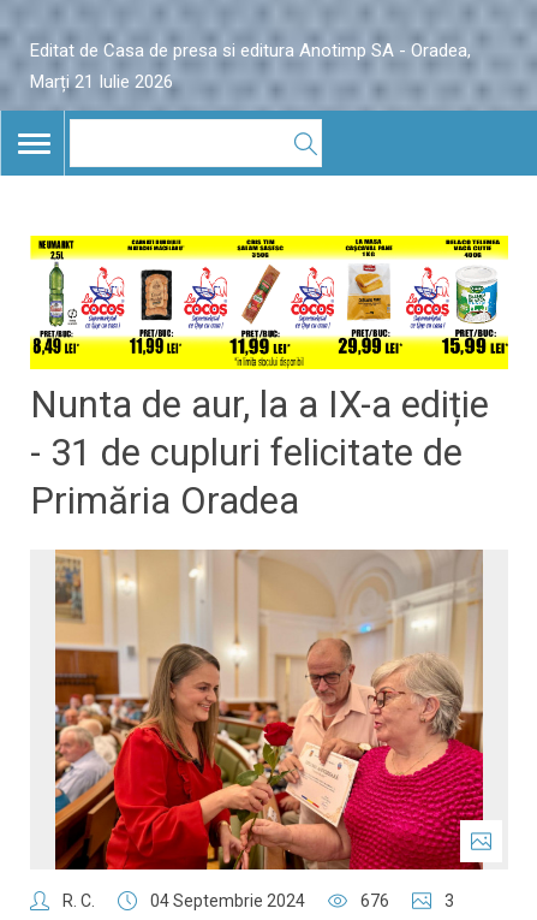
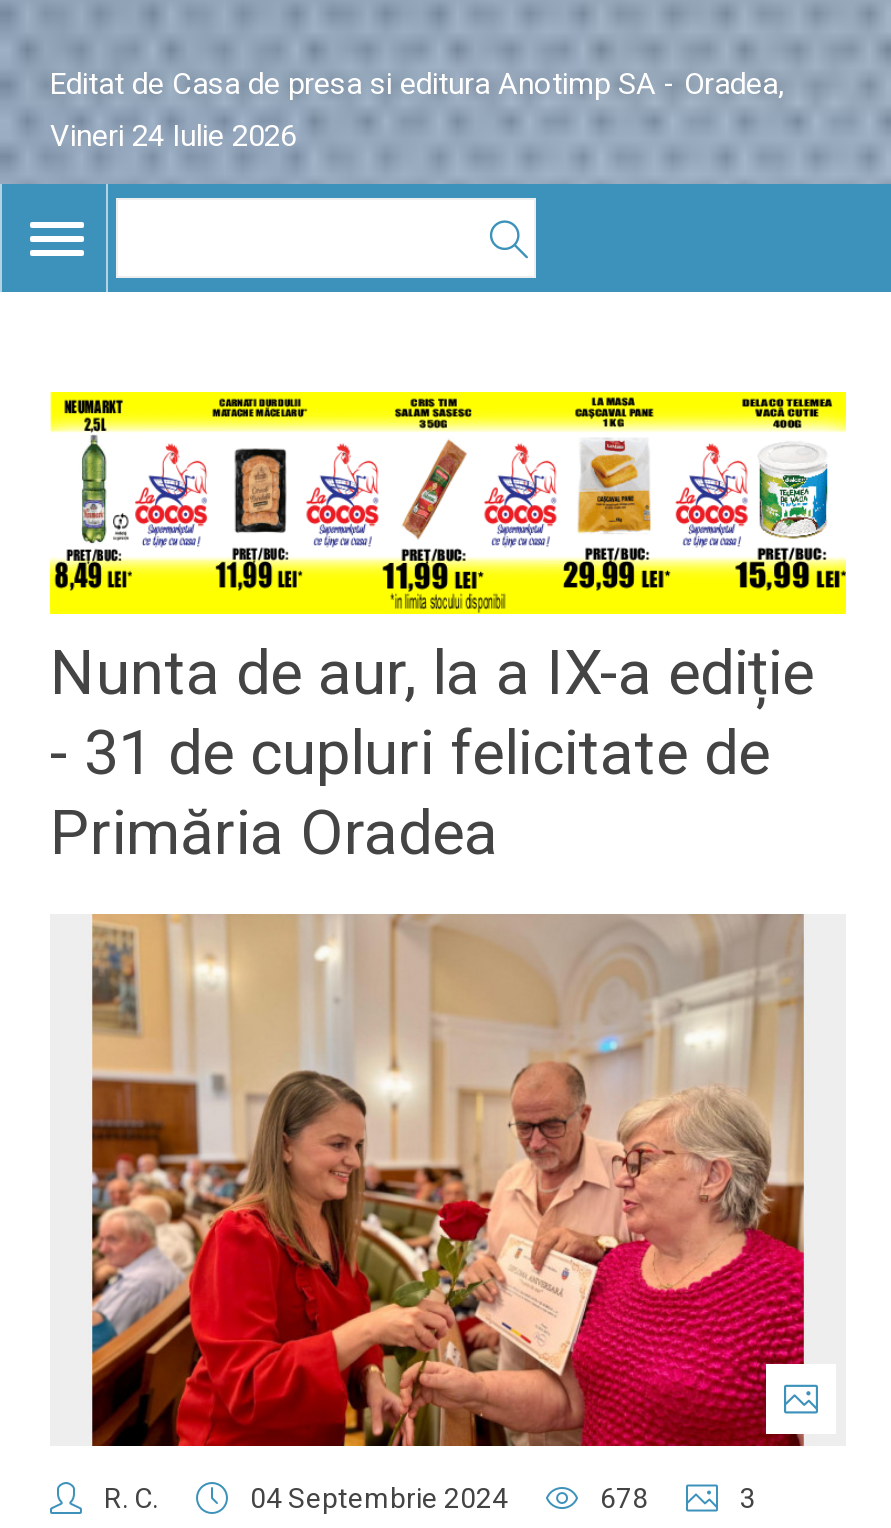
- Marți 21 Iulie 2026
+ Vineri 24 Iulie 2026

- 676
+ 678
